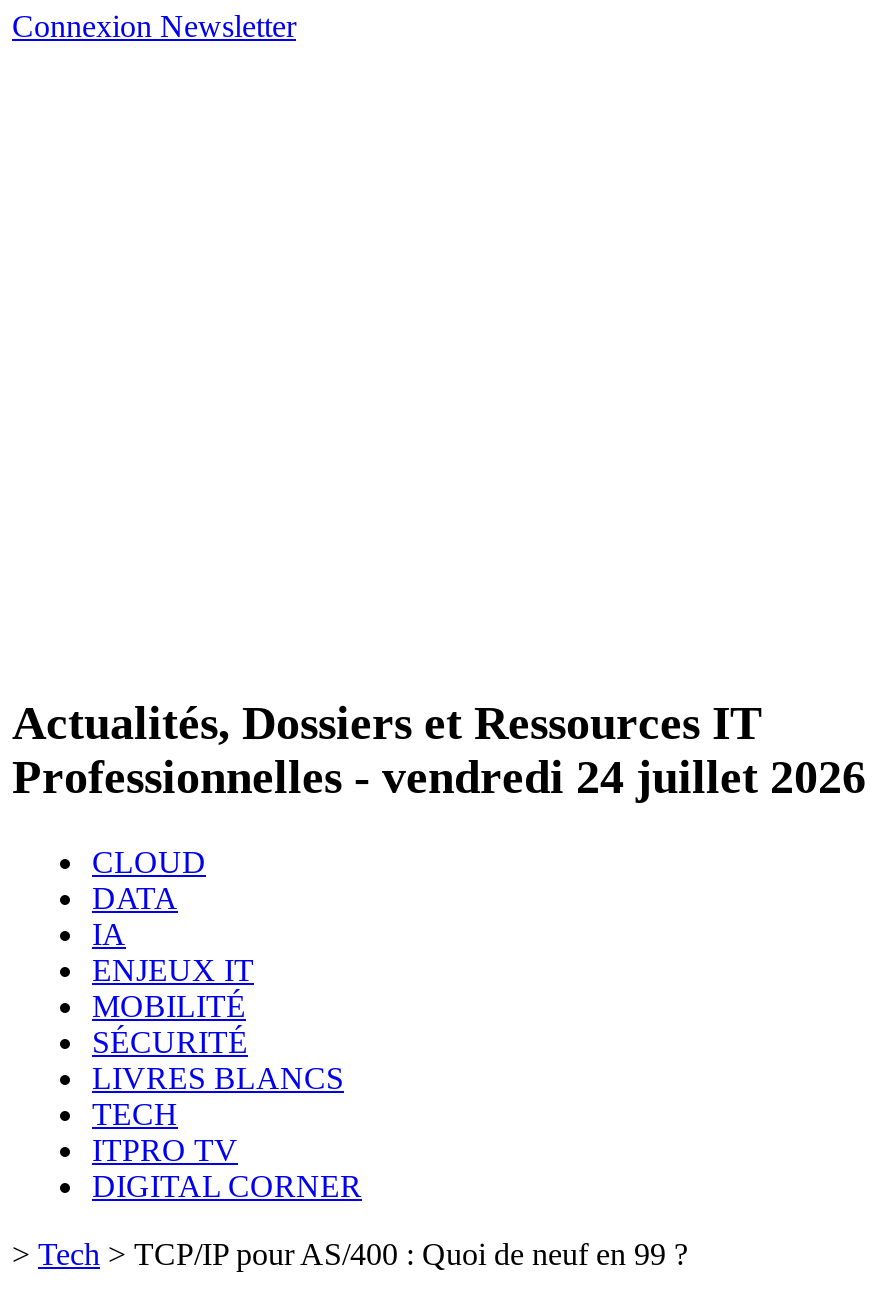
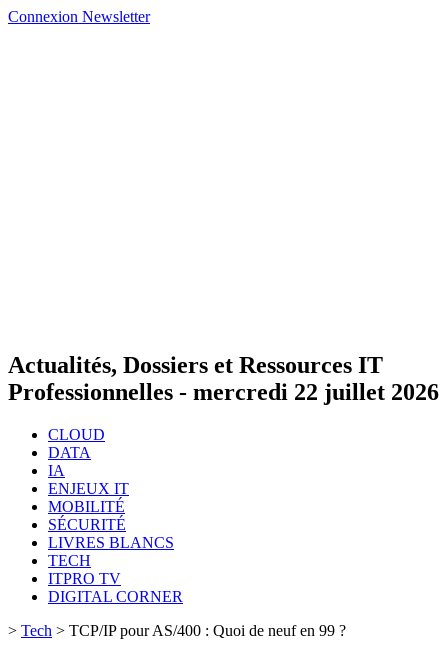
- Professionnelles - vendredi 24 juillet 2026
+ Professionnelles - mercredi 22 juillet 2026
